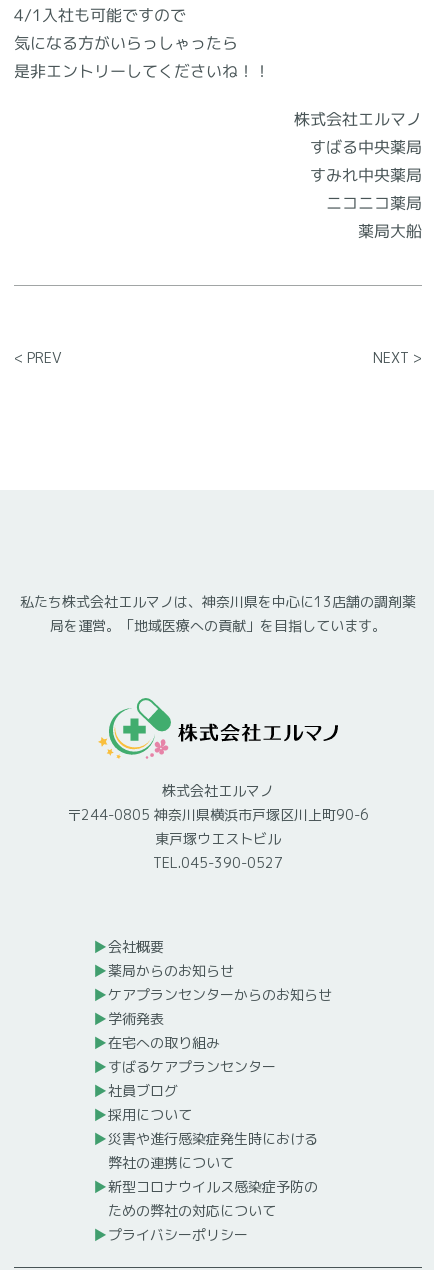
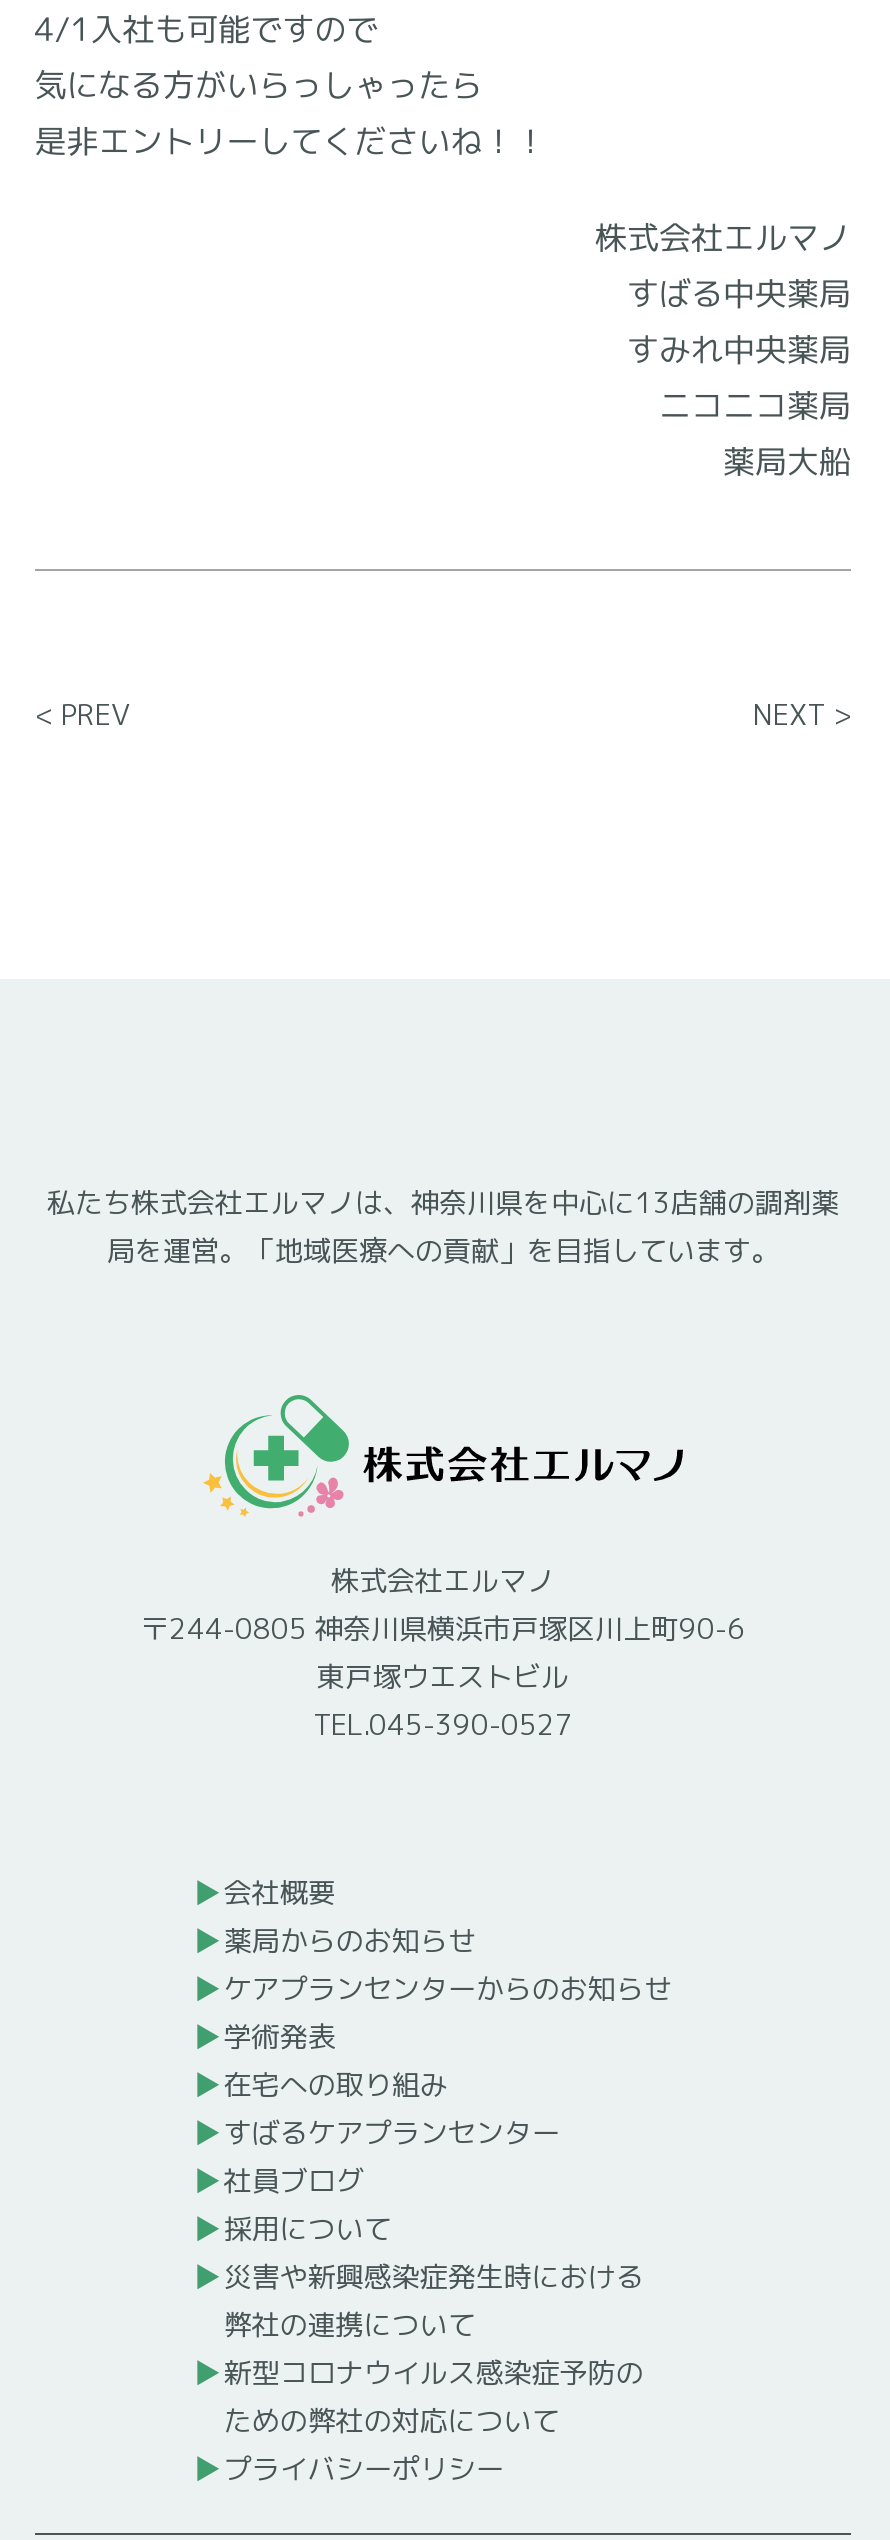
- 災害や進行感染症発生時における
+ 災害や新興感染症発生時における
